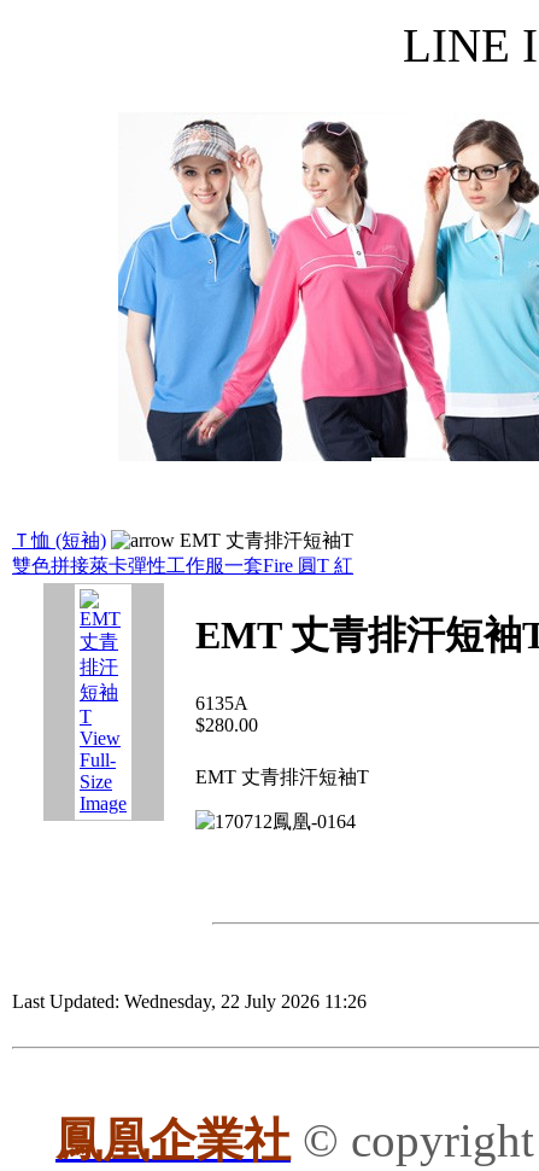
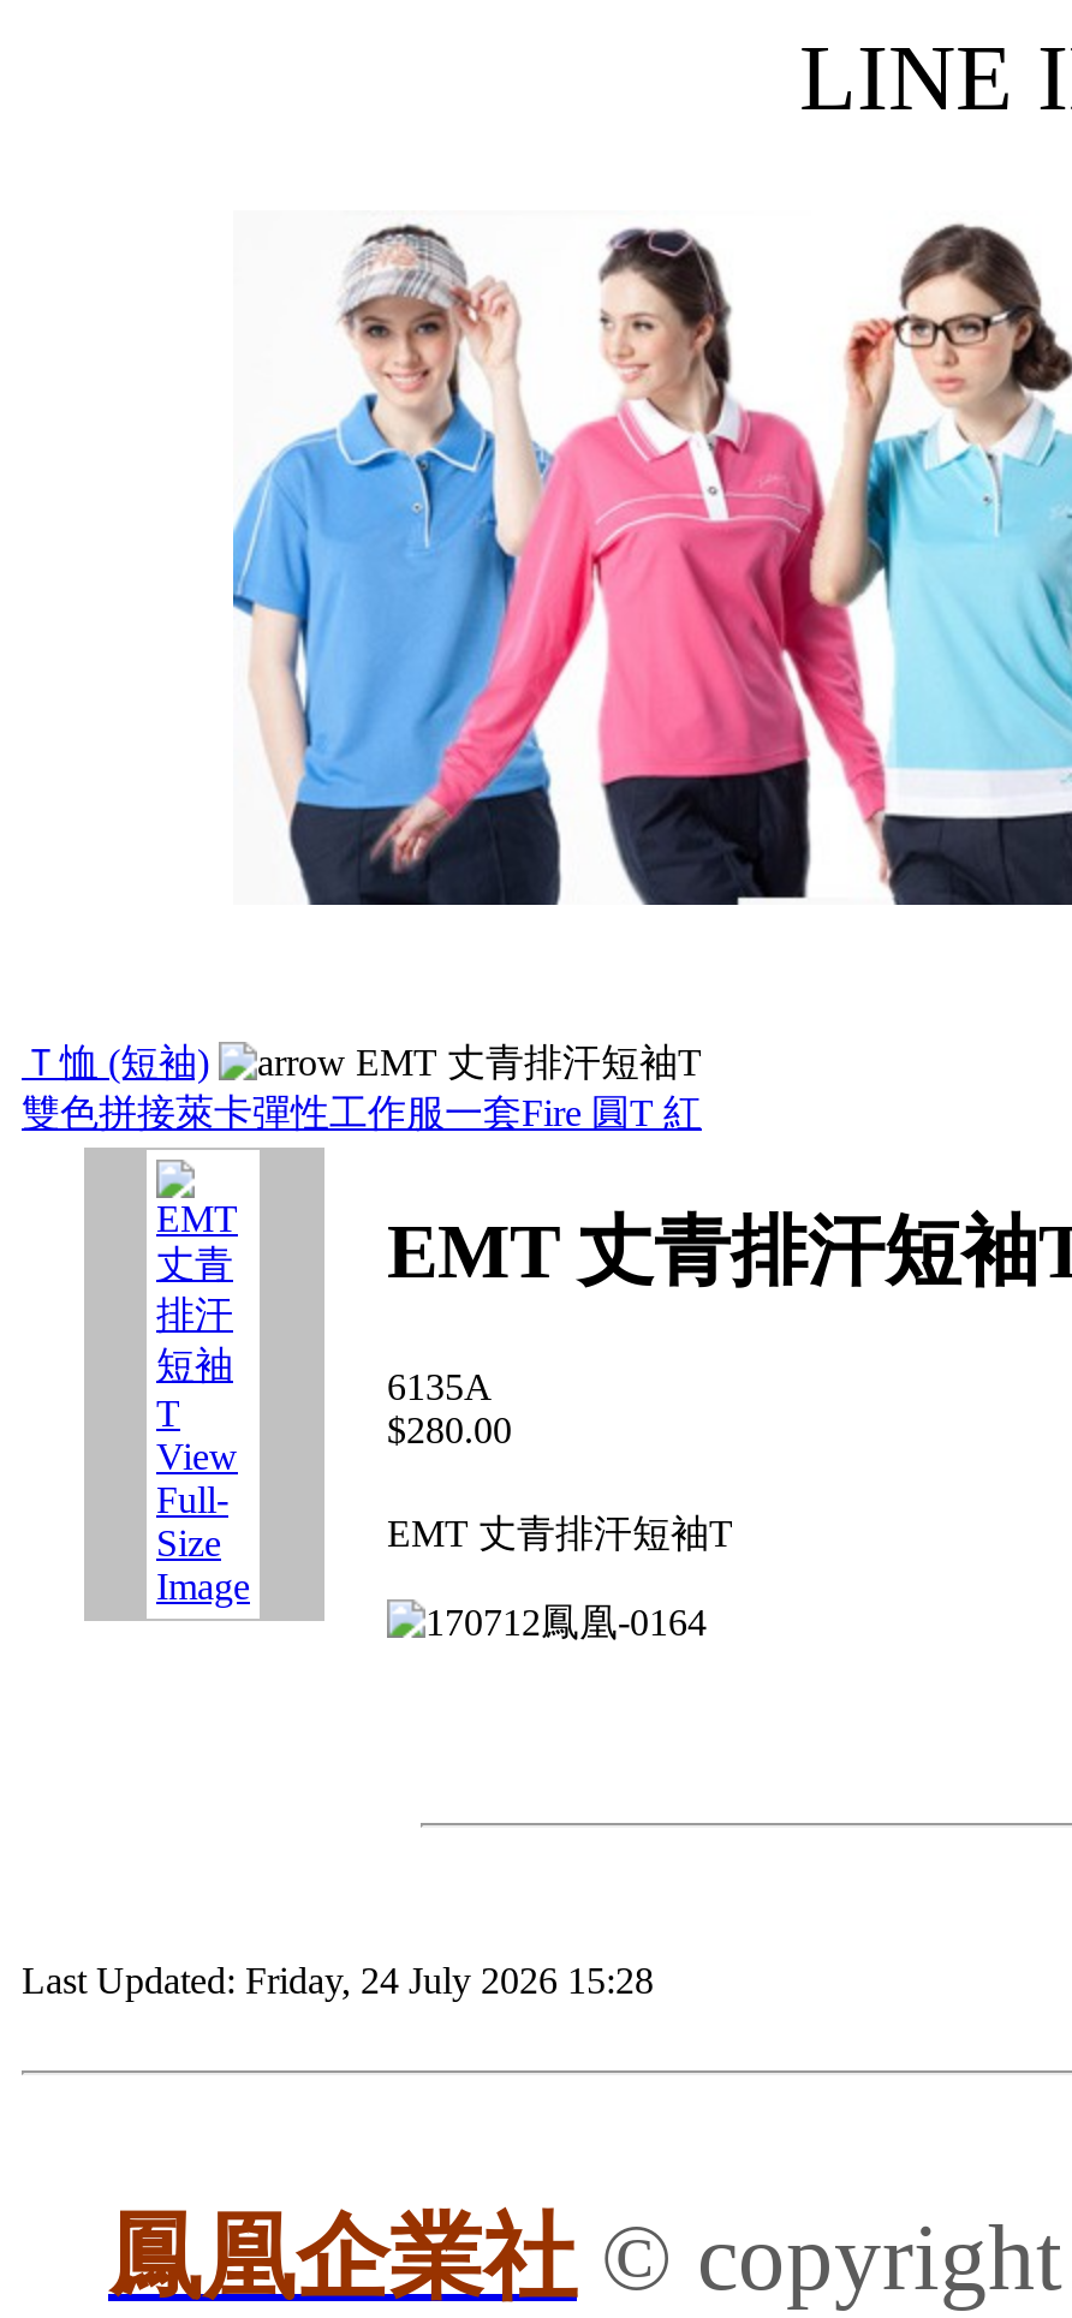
- Last Updated: Wednesday, 22 July 2026 11:26
+ Last Updated: Friday, 24 July 2026 15:28
